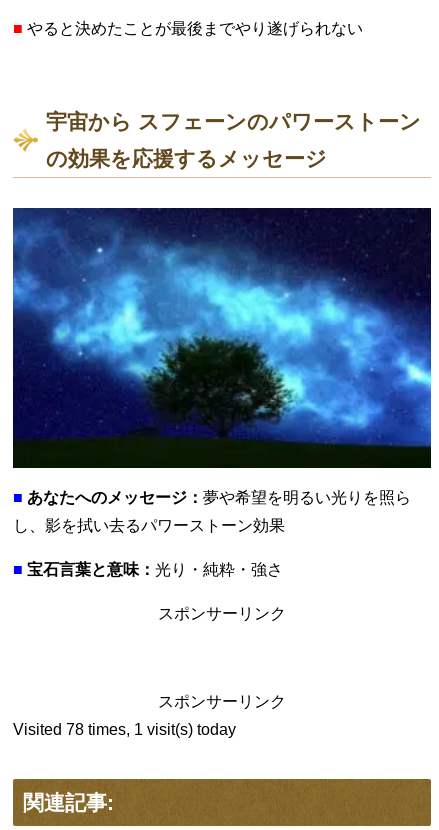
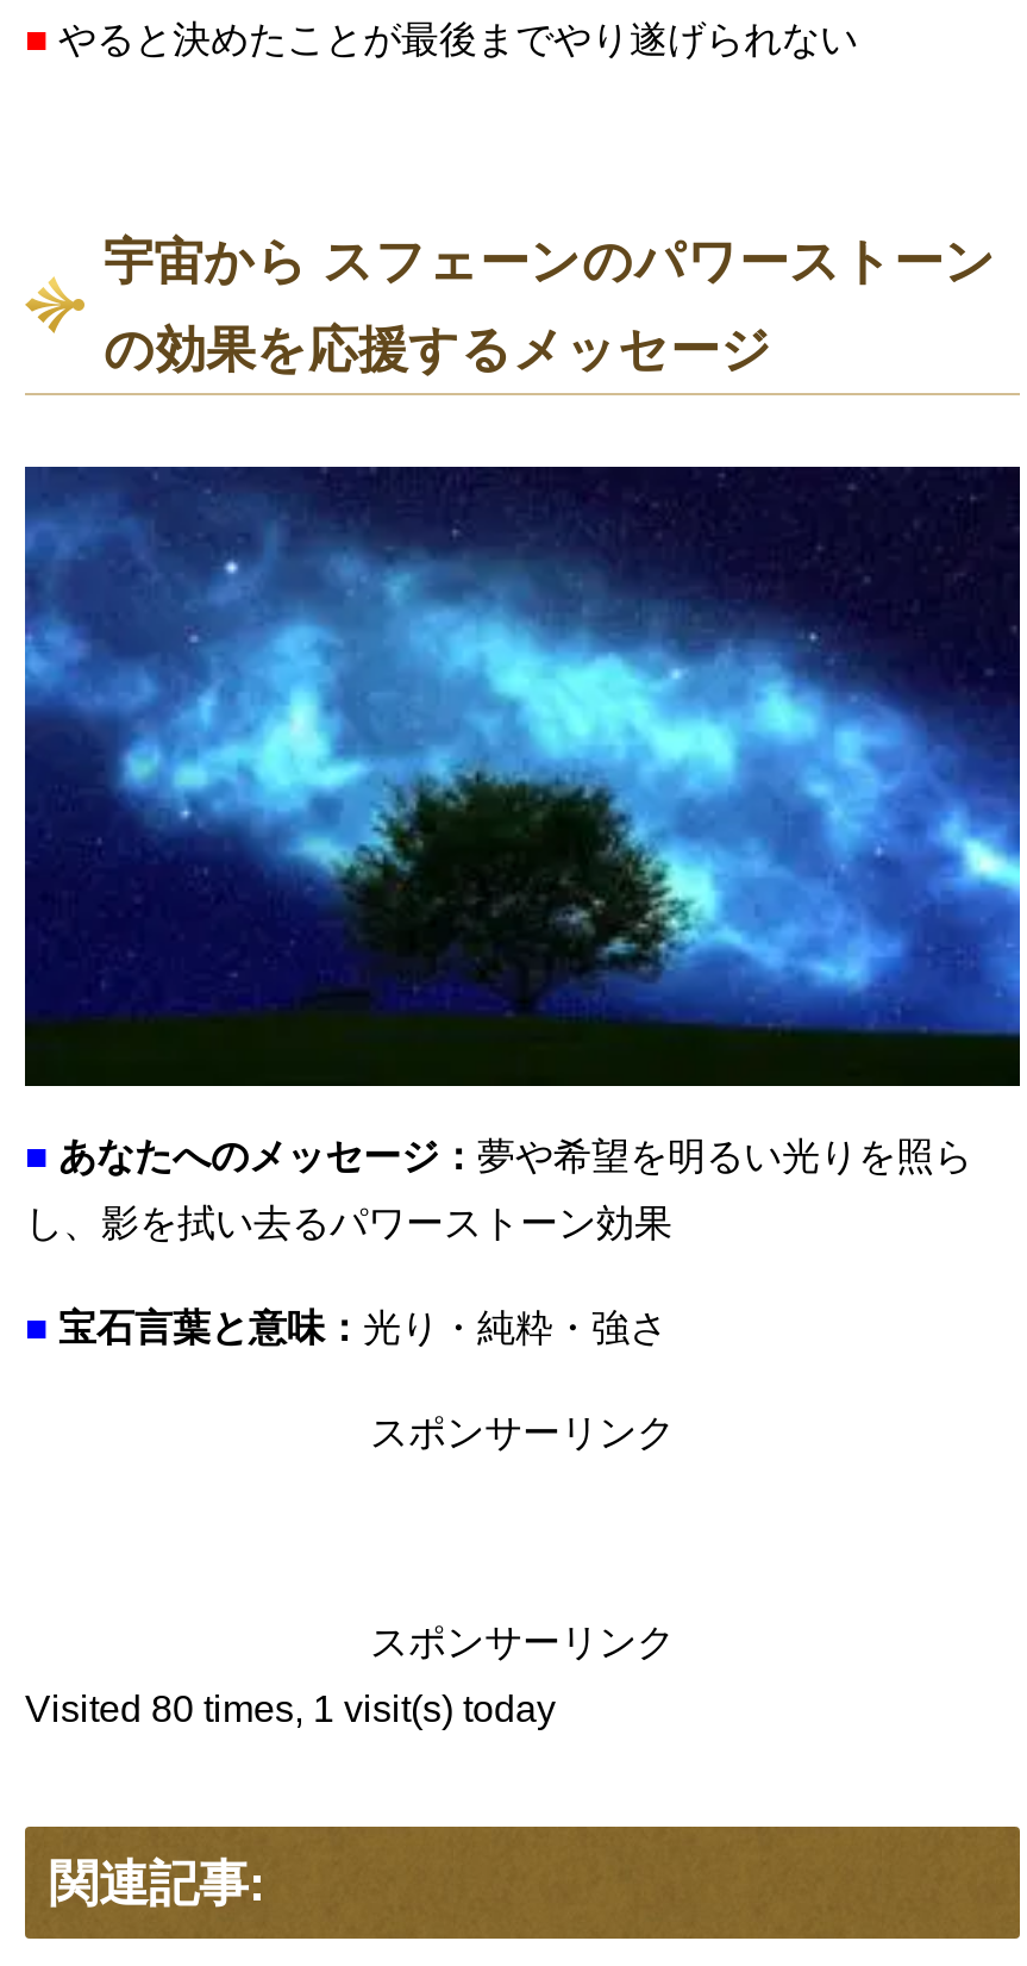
- Visited 78 times, 1 visit(s) today
+ Visited 80 times, 1 visit(s) today
